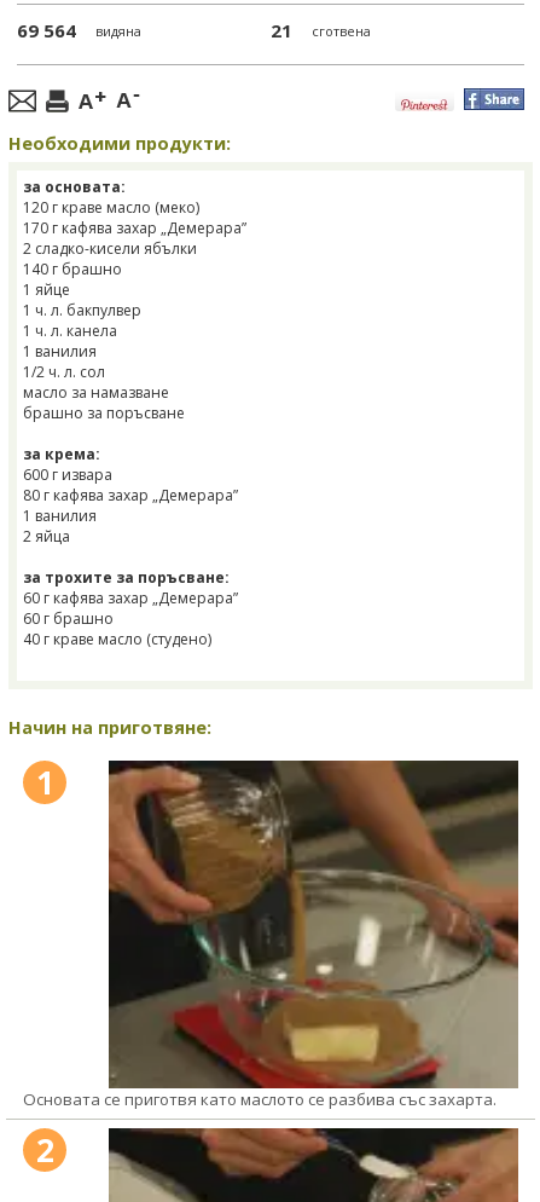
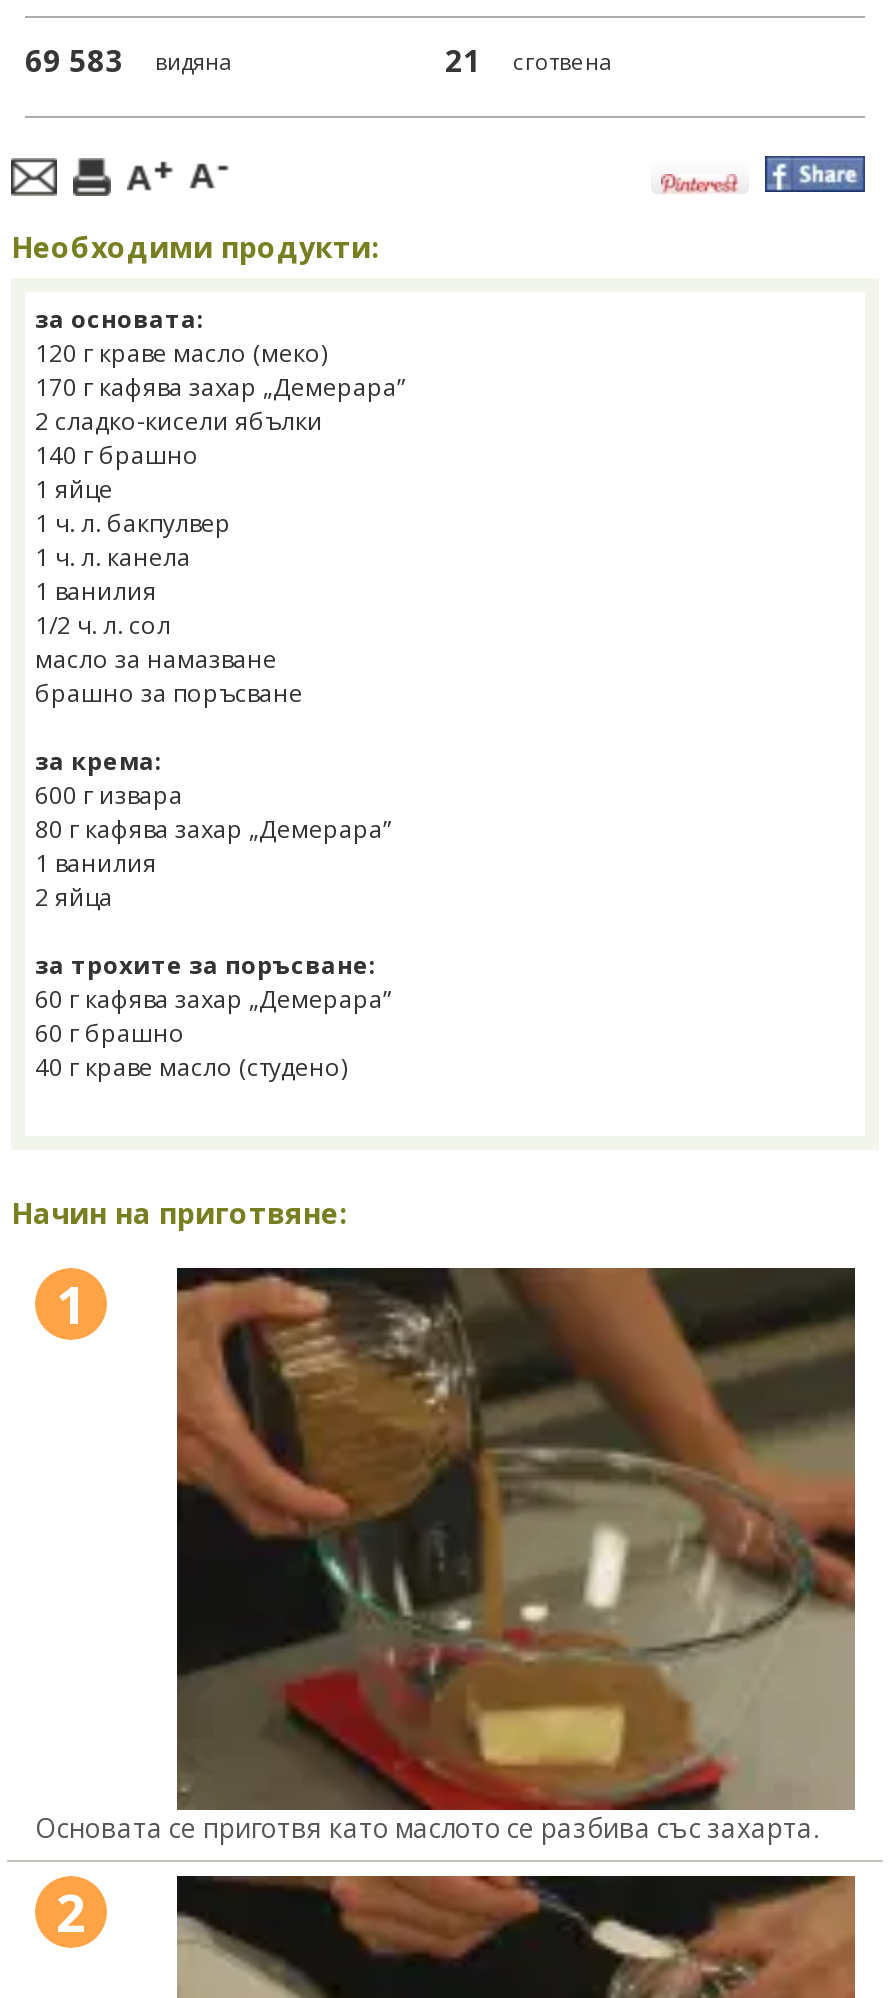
- 69 564 видяна
+ 69 583 видяна
